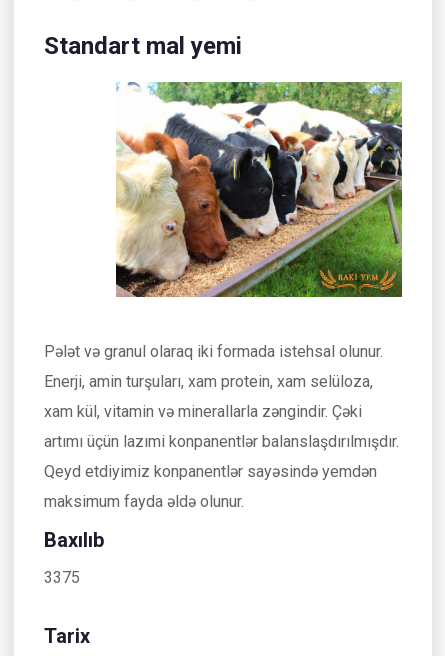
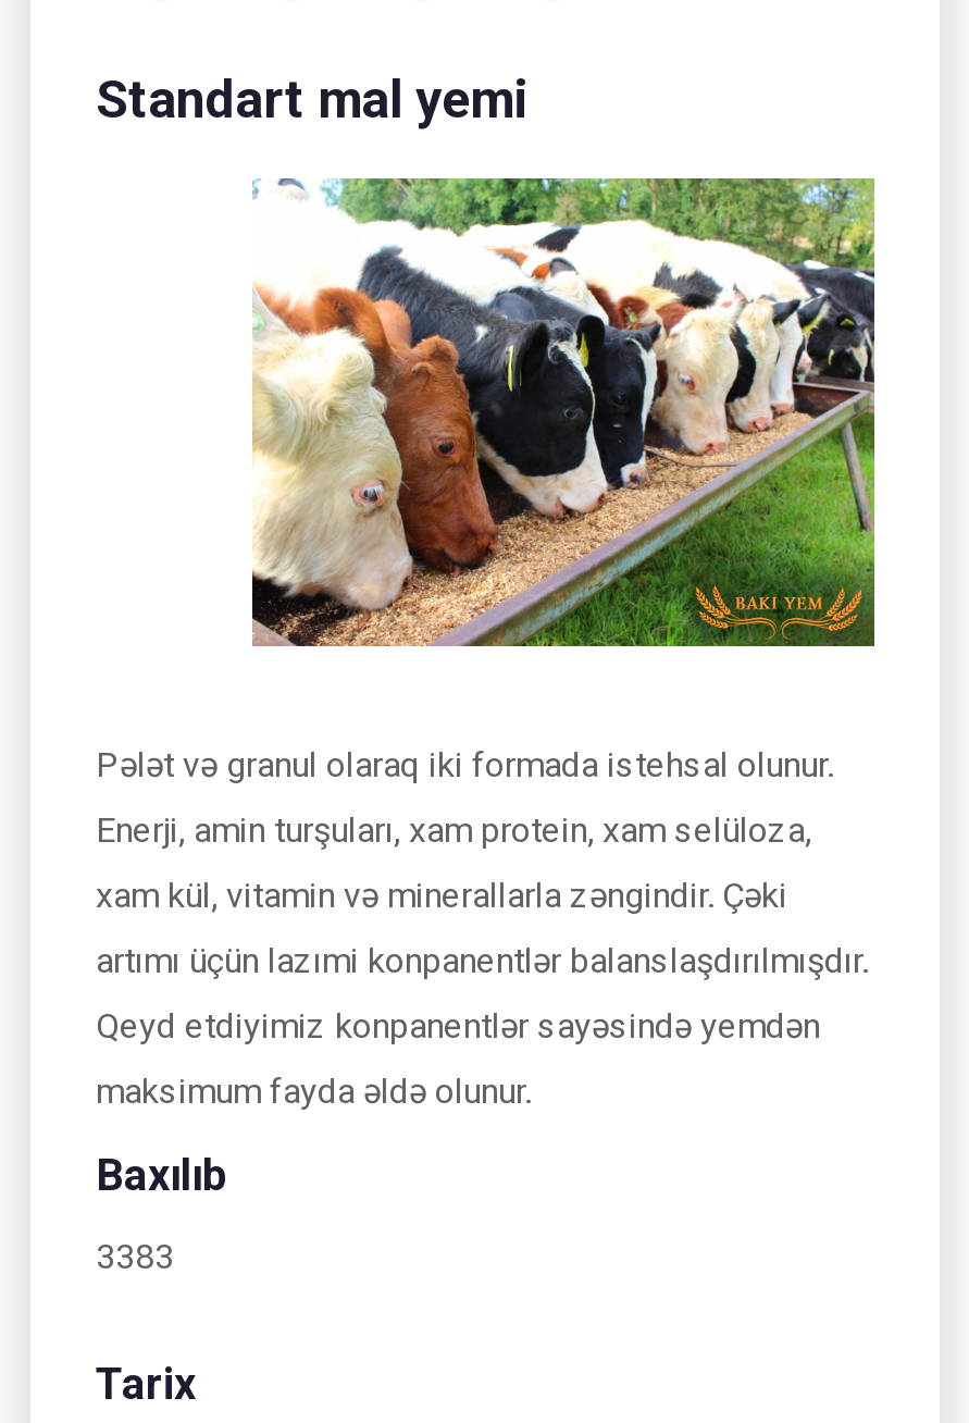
- 3375
+ 3383
